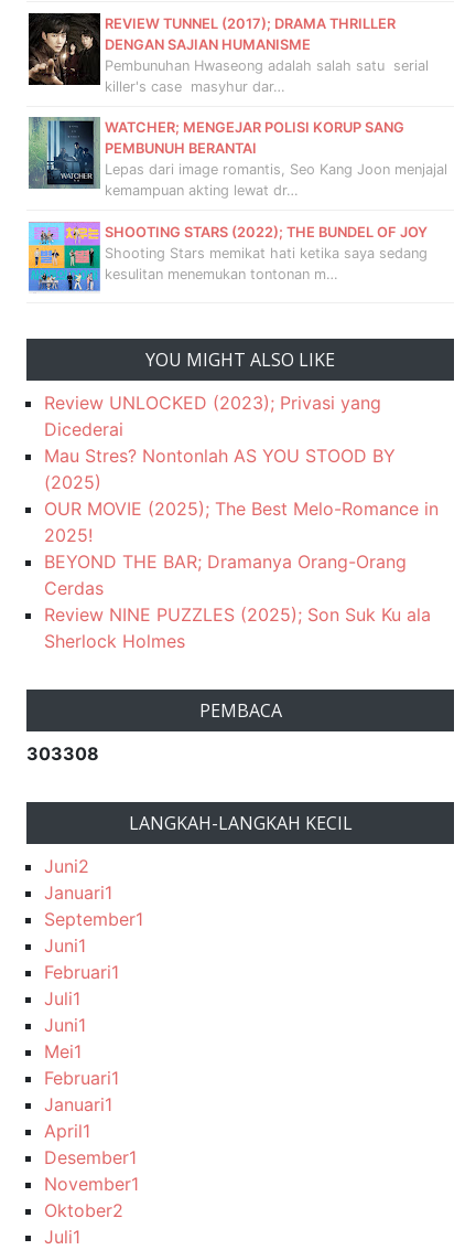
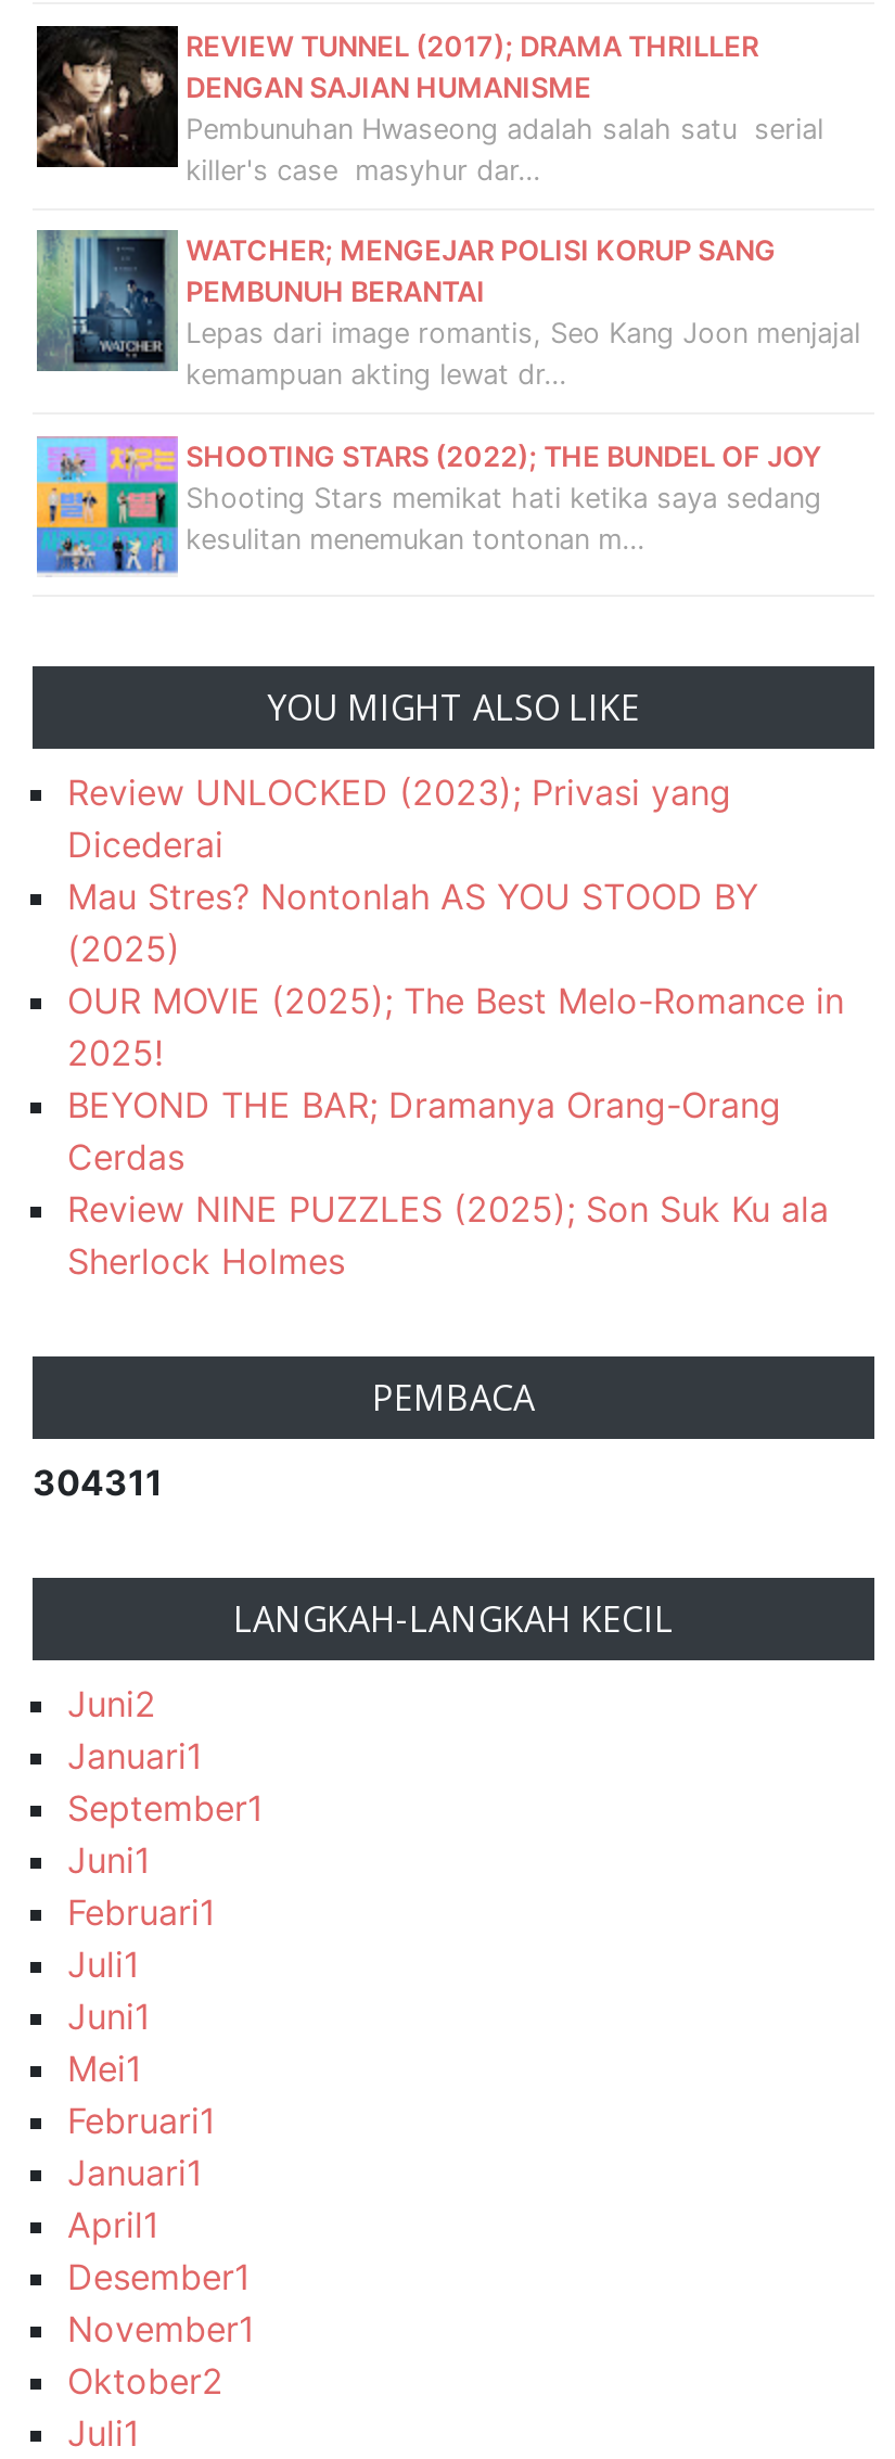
- 303308
+ 304311
